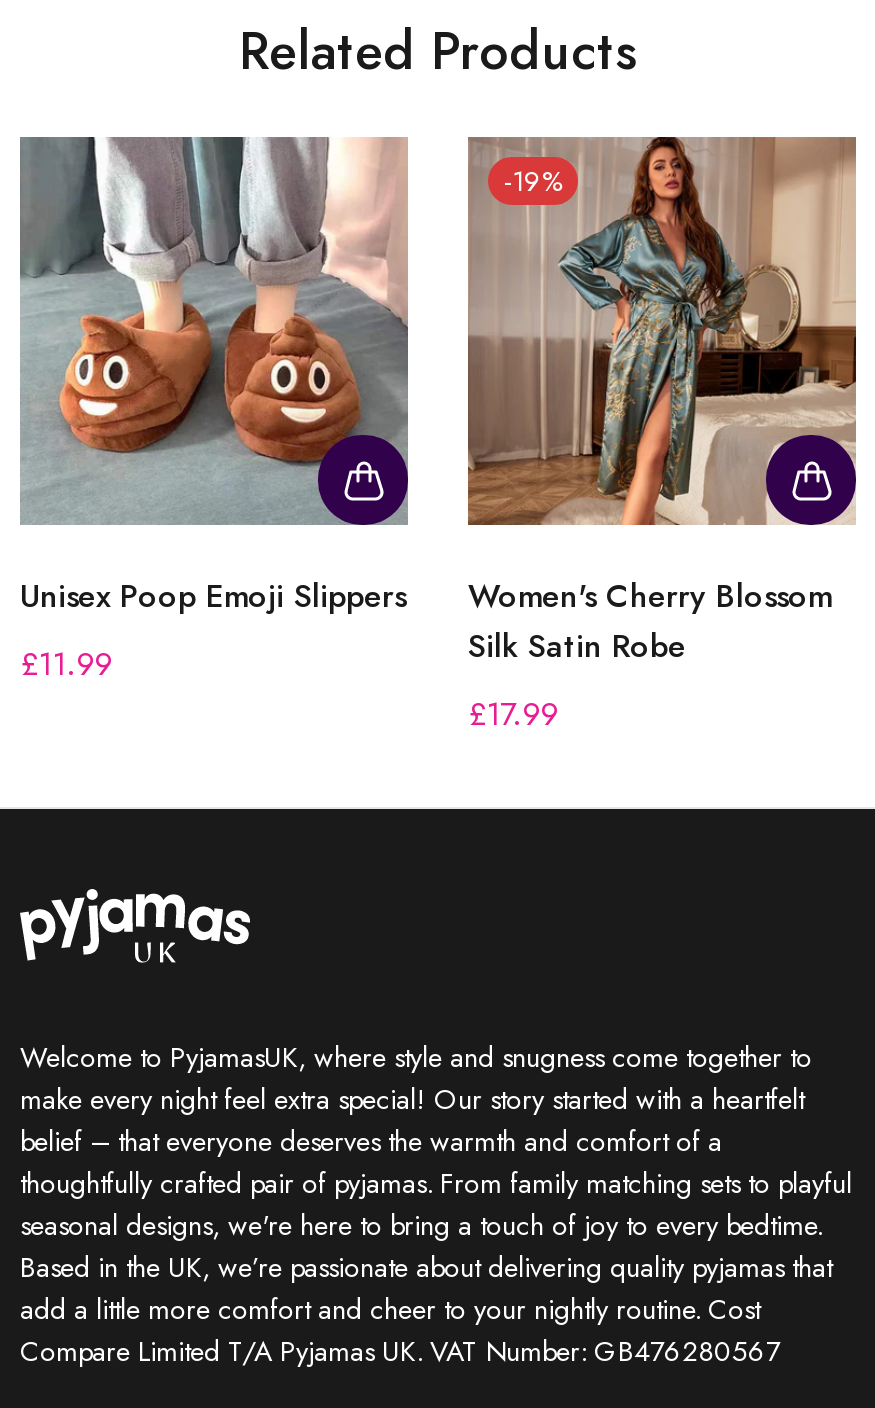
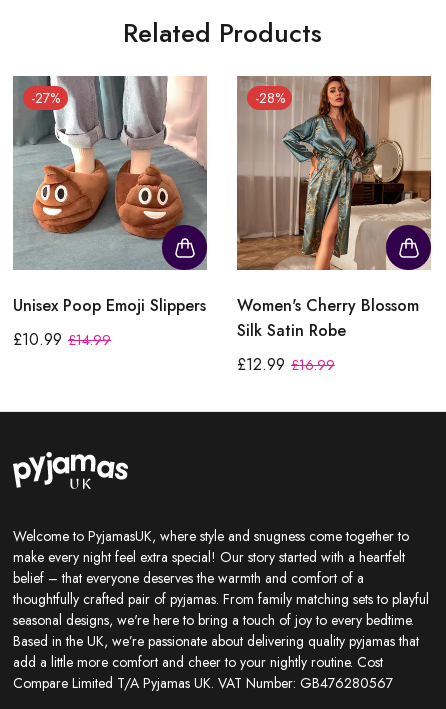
+ -27%

- -19%
+ -28%

- £11.99
+ £10.99 £14.99

- £17.99
+ £12.99 £16.99
